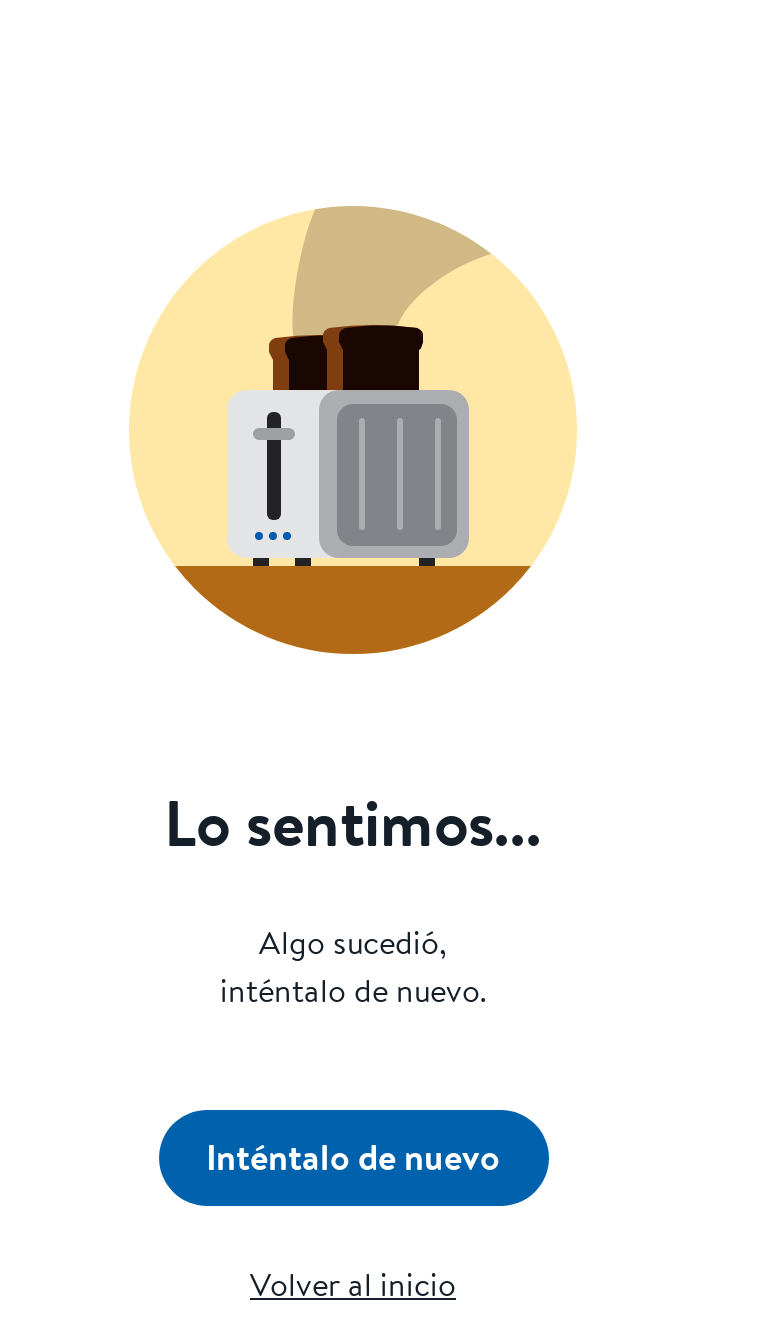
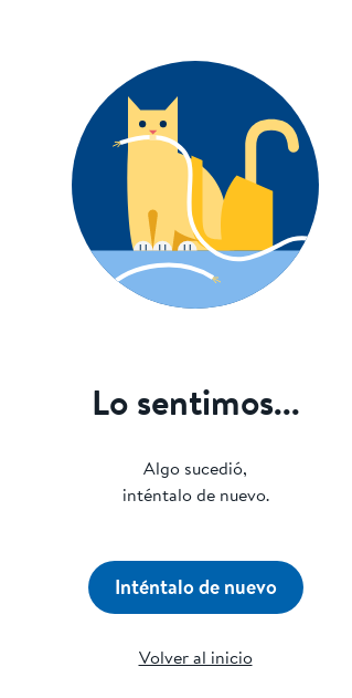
- [image]
+ [image]
